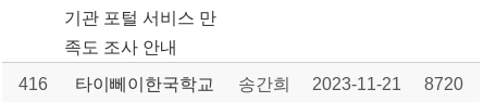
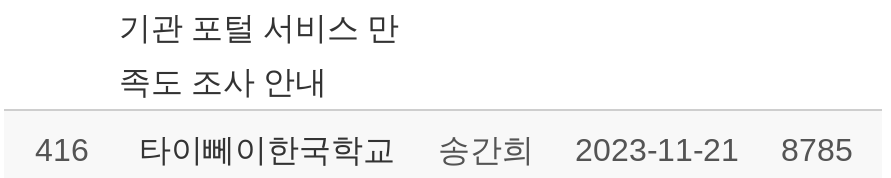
- 416 타이뻬이한국학교 송간희 2023-11-21 8720
+ 416 타이뻬이한국학교 송간희 2023-11-21 8785
